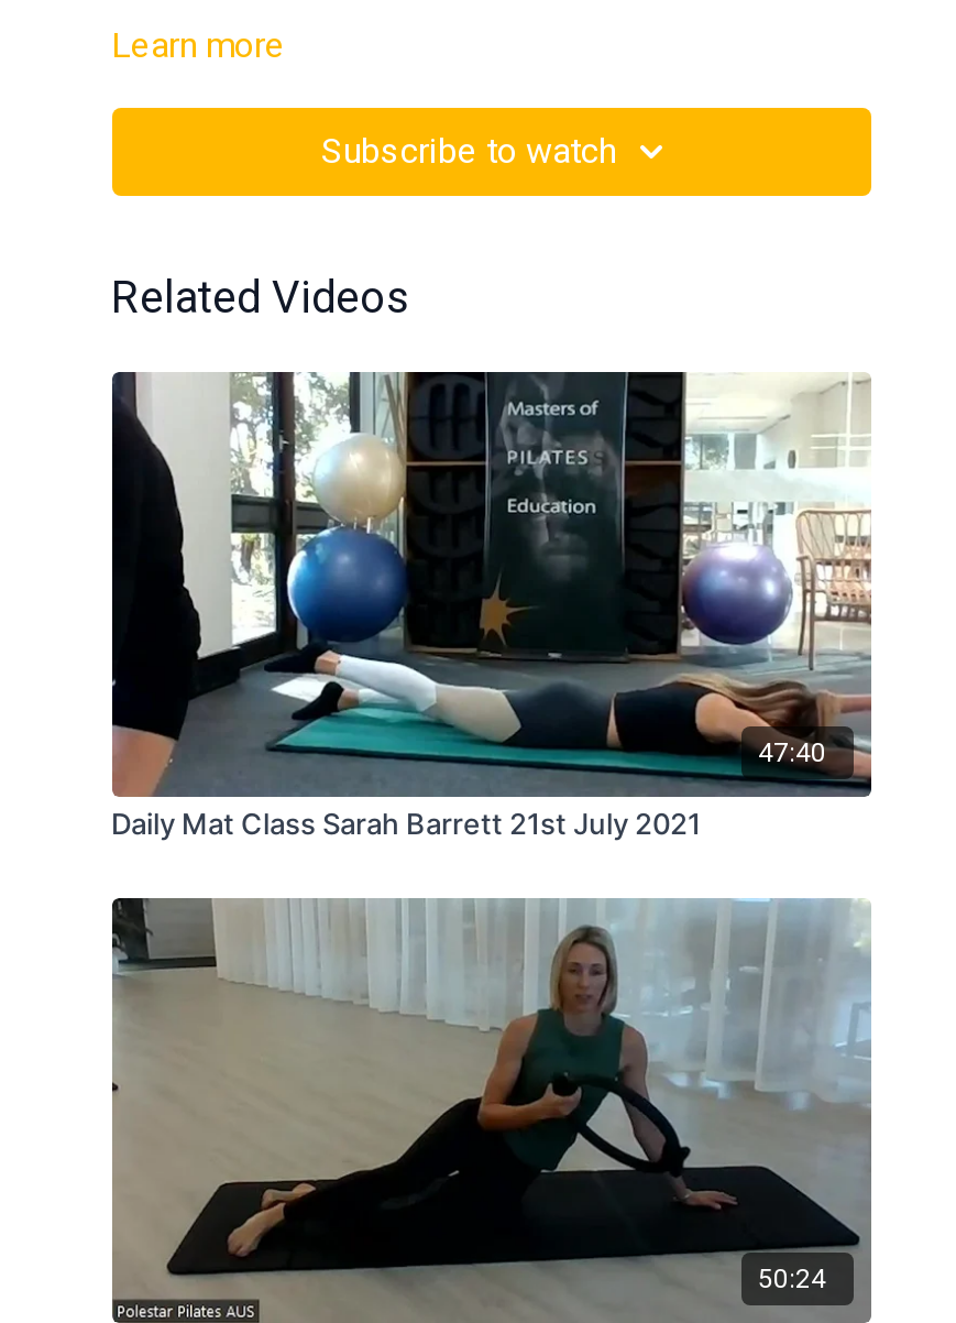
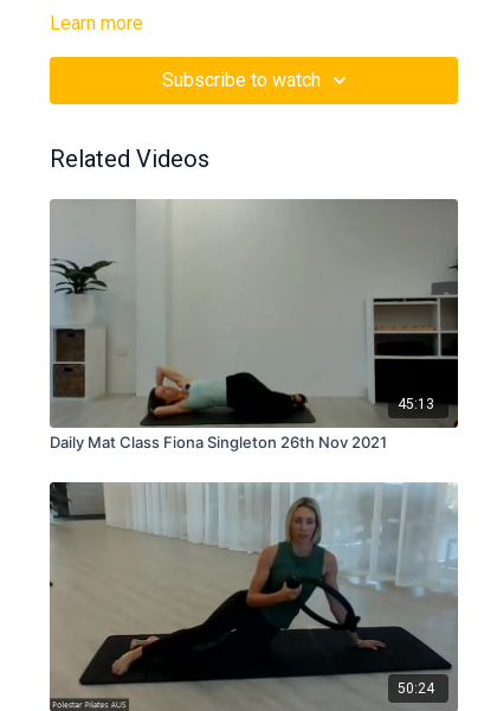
- [image]
- 47:40
+ [image]
+ 45:13

- Daily Mat Class Sarah Barrett 21st July 2021
+ Daily Mat Class Fiona Singleton 26th Nov 2021
